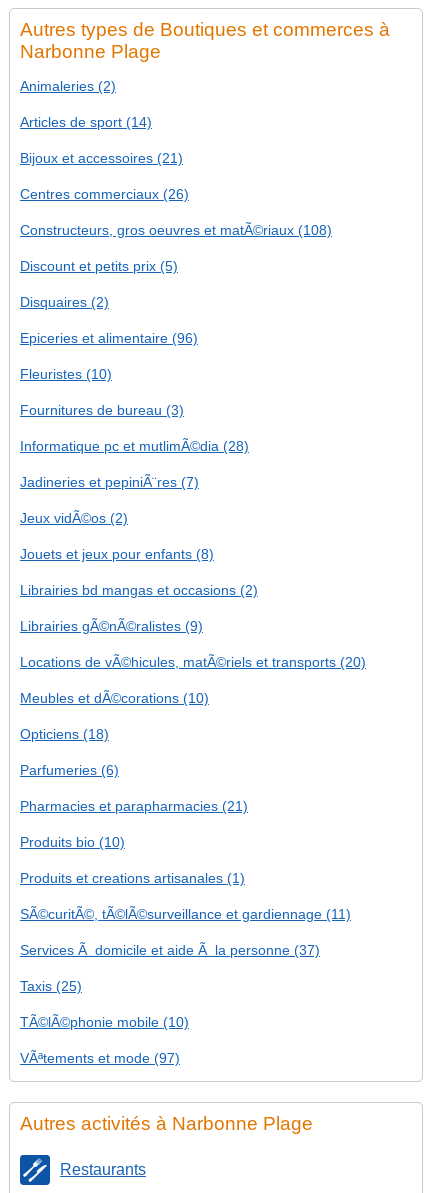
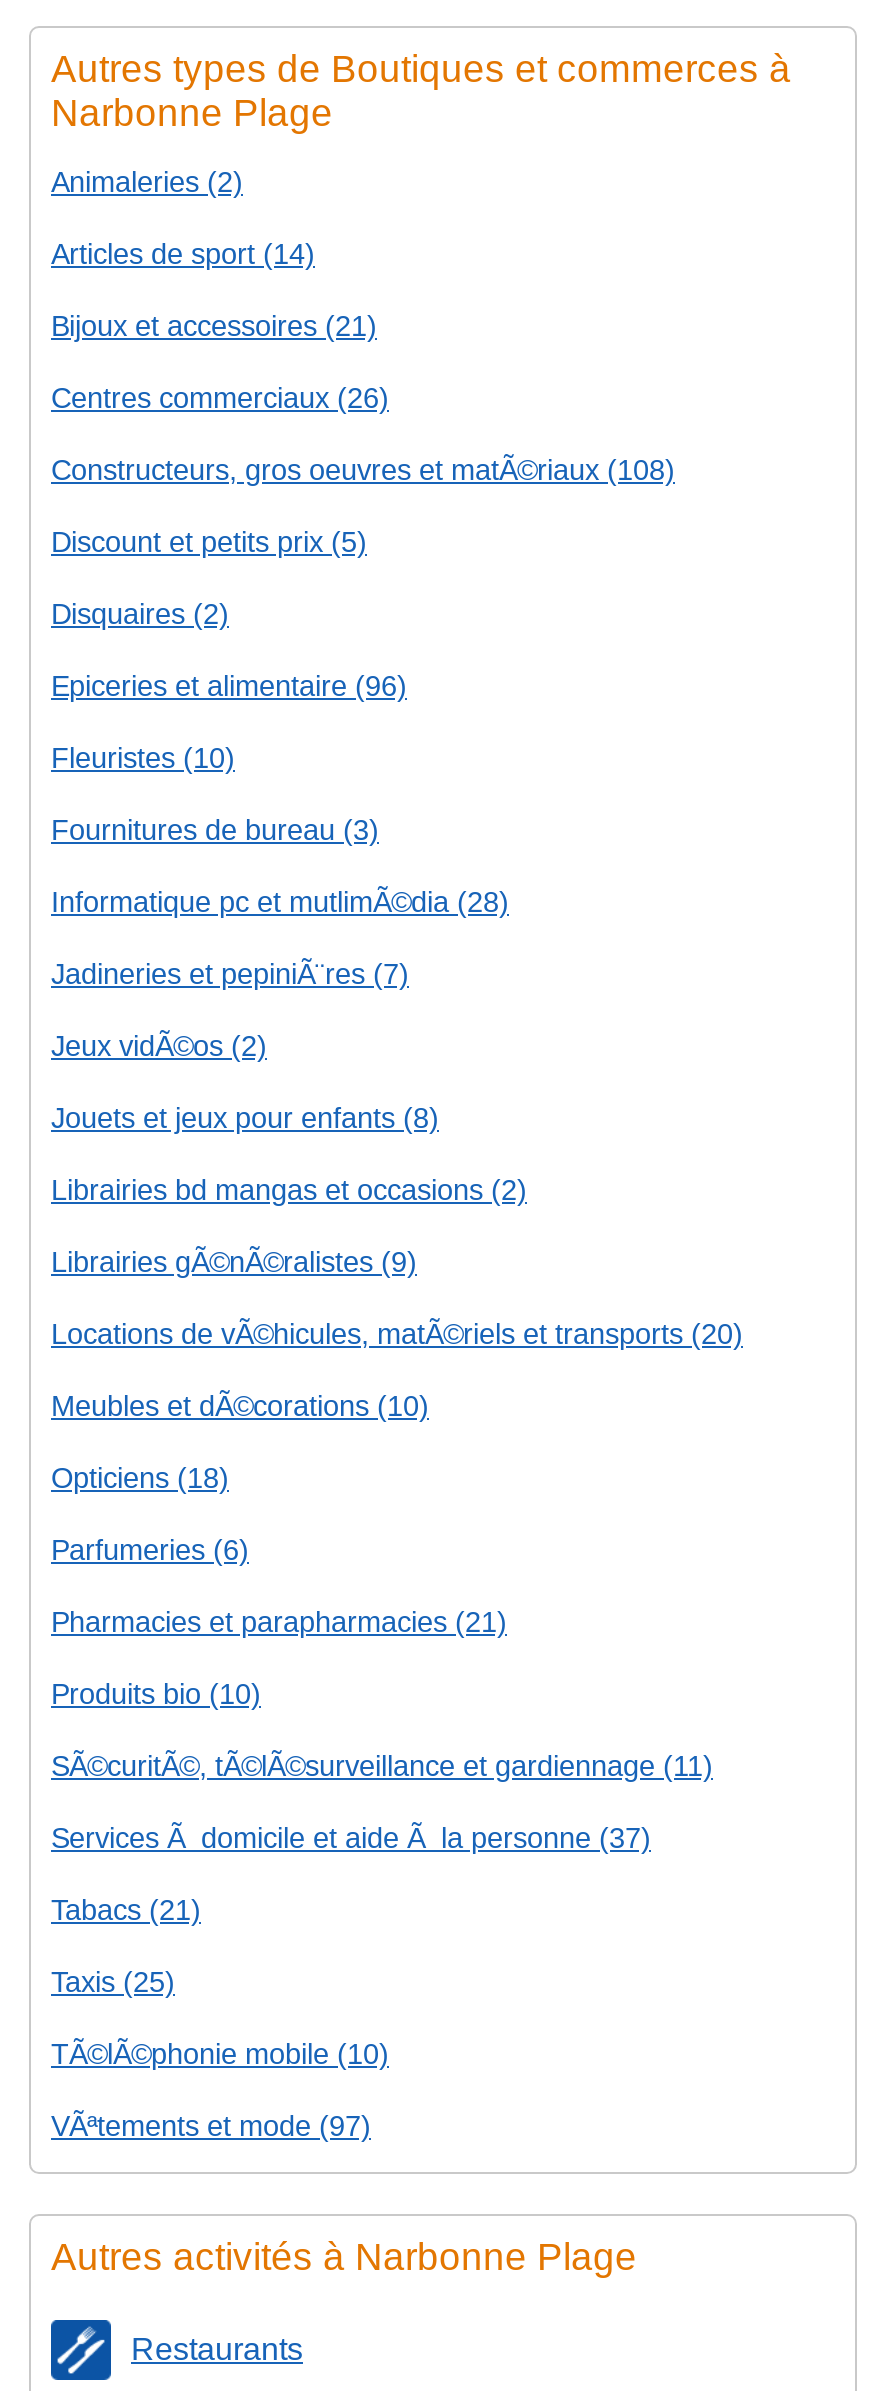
- Produits et creations artisanales (1)

moved up: SÃ©curitÃ©, tÃ©lÃ©surveillance et gardiennage (11) | Services Ã domicile et aide Ã la personne (37)

+ Tabacs (21)
